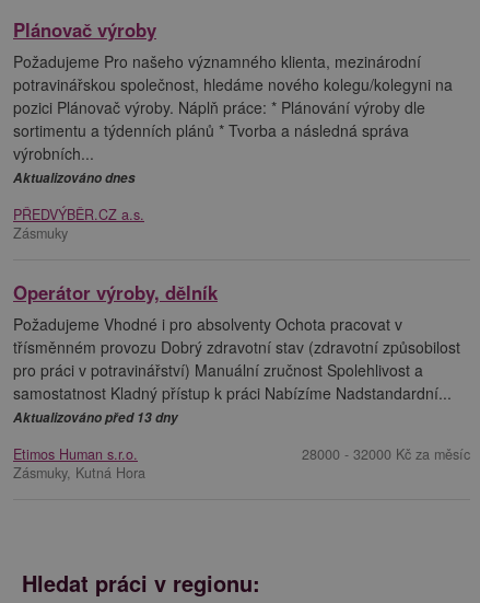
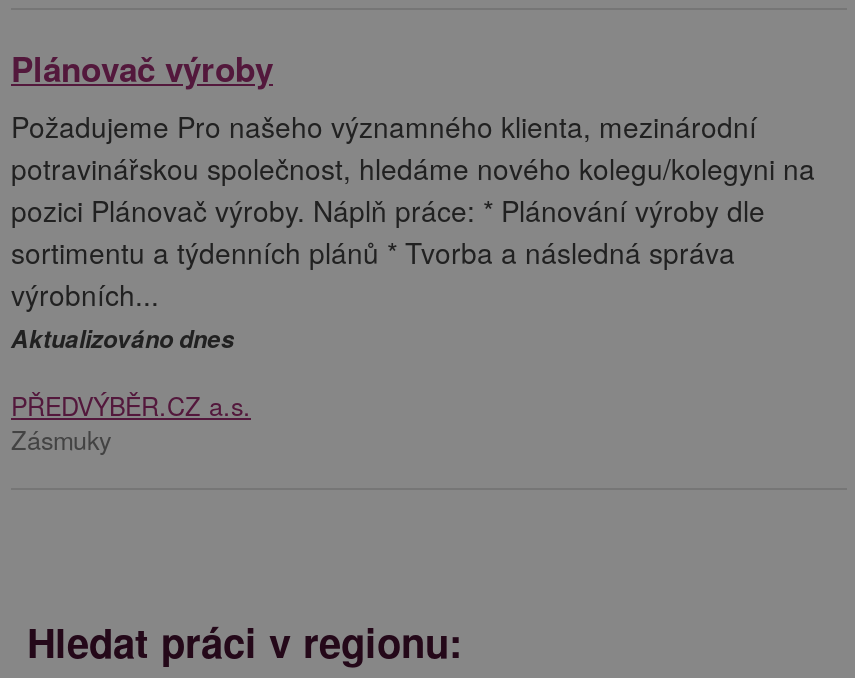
- Operátor výroby, dělník
- Požadujeme Vhodné i pro absolventy Ochota pracovat v
- třísměnném provozu Dobrý zdravotní stav (zdravotní způsobilost
- pro práci v potravinářství) Manuální zručnost Spolehlivost a
- samostatnost Kladný přístup k práci Nabízíme Nadstandardní...
- Aktualizováno před 13 dny
- Etimos Human s.r.o.
- Zásmuky, Kutná Hora

- 28000 - 32000 Kč za měsíc
